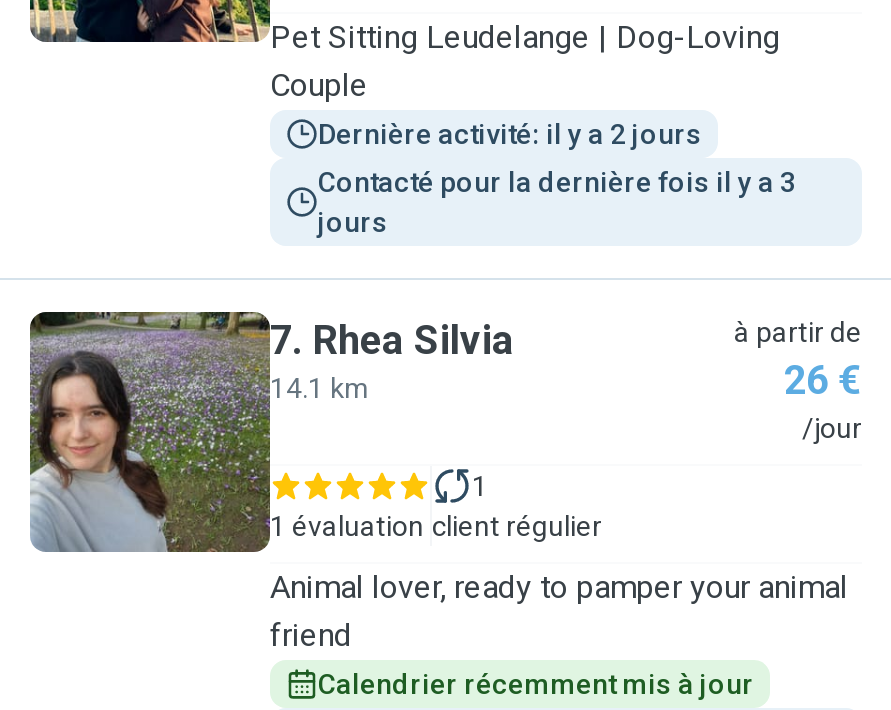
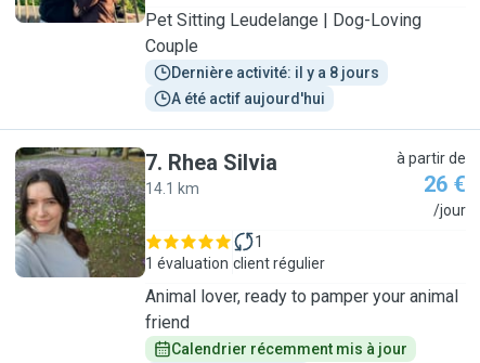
- Dernière activité: il y a 2 jours
+ Dernière activité: il y a 8 jours

- Contacté pour la dernière fois il y a 3
- jours
+ A été actif aujourd'hui
